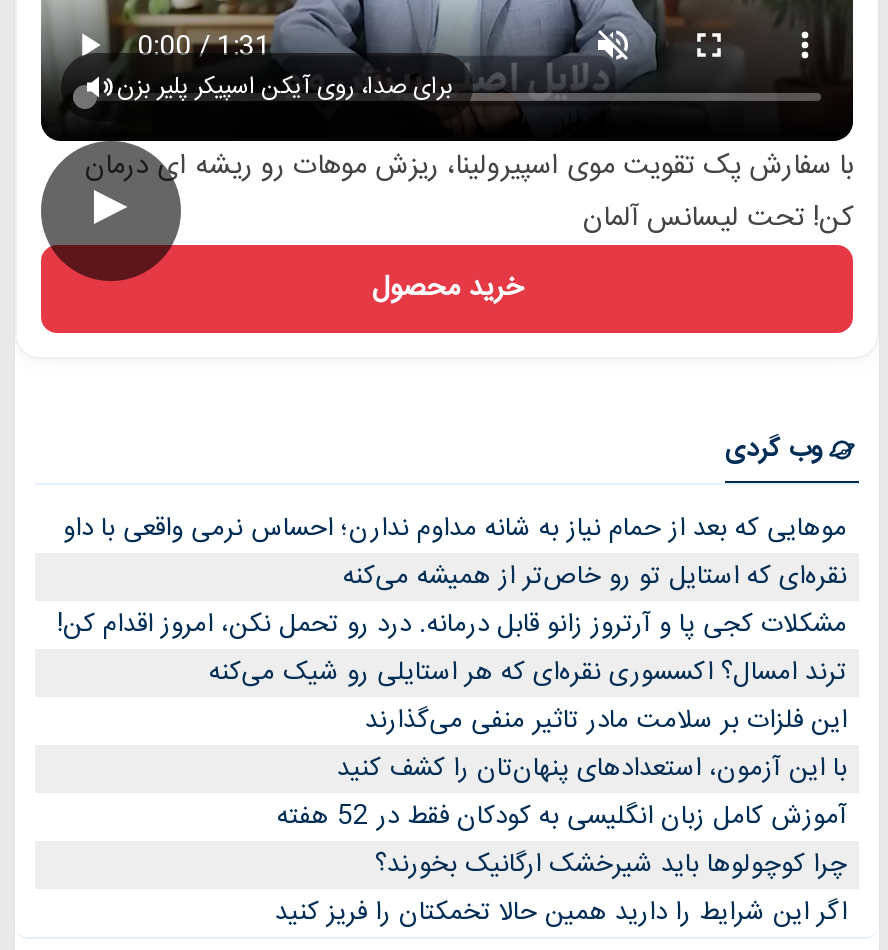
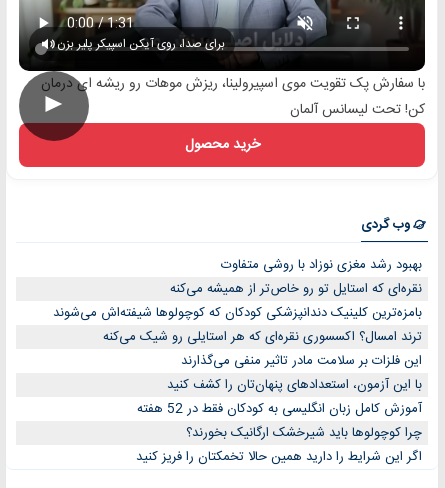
- موهایی که بعد از حمام نیاز به شانه مداوم ندارن؛ احساس نرمی واقعی با داو
+ بهبود رشد مغزی نوزاد با روشی متفاوت

- مشکلات کجی پا و آرتروز زانو قابل درمانه. درد رو تحمل نکن، امروز اقدام کن!
+ بامزه‌ترین کلینیک دندانپزشکی کودکان که کوچولوها شیفته‌اش می‌شوند
